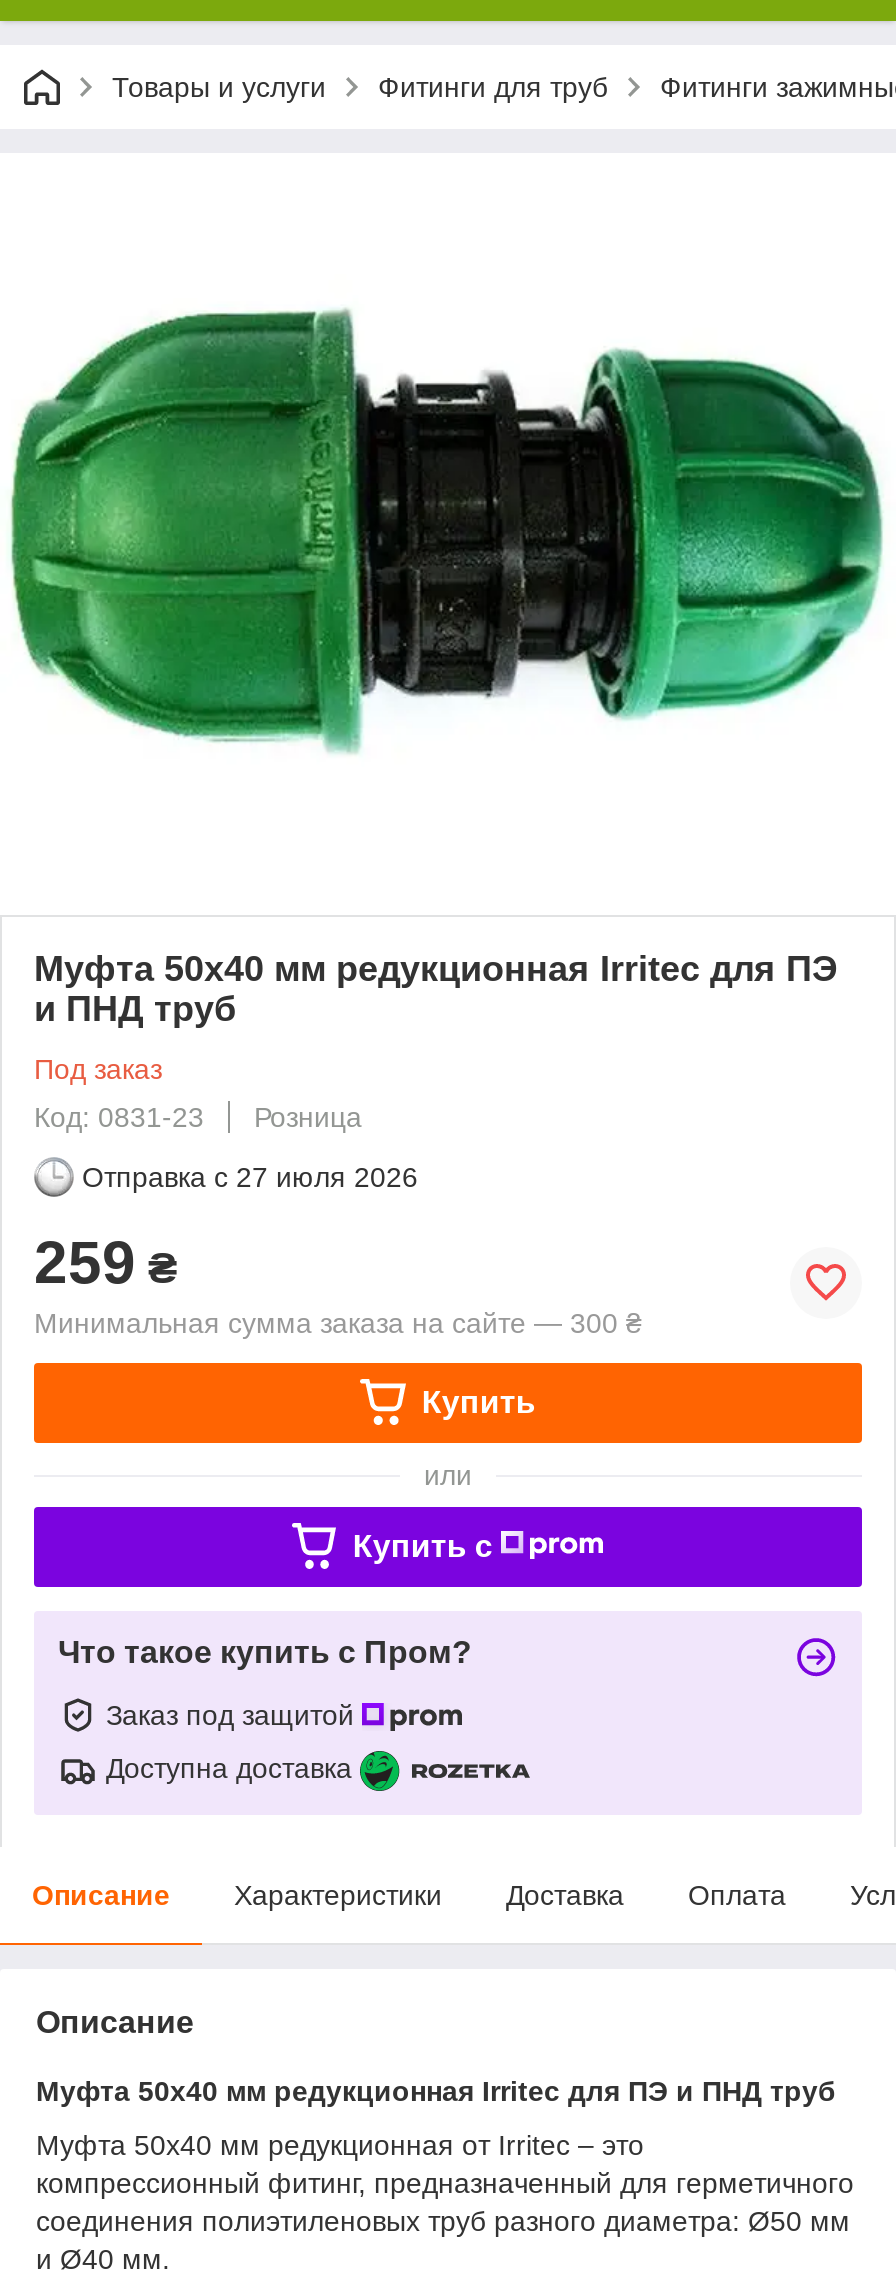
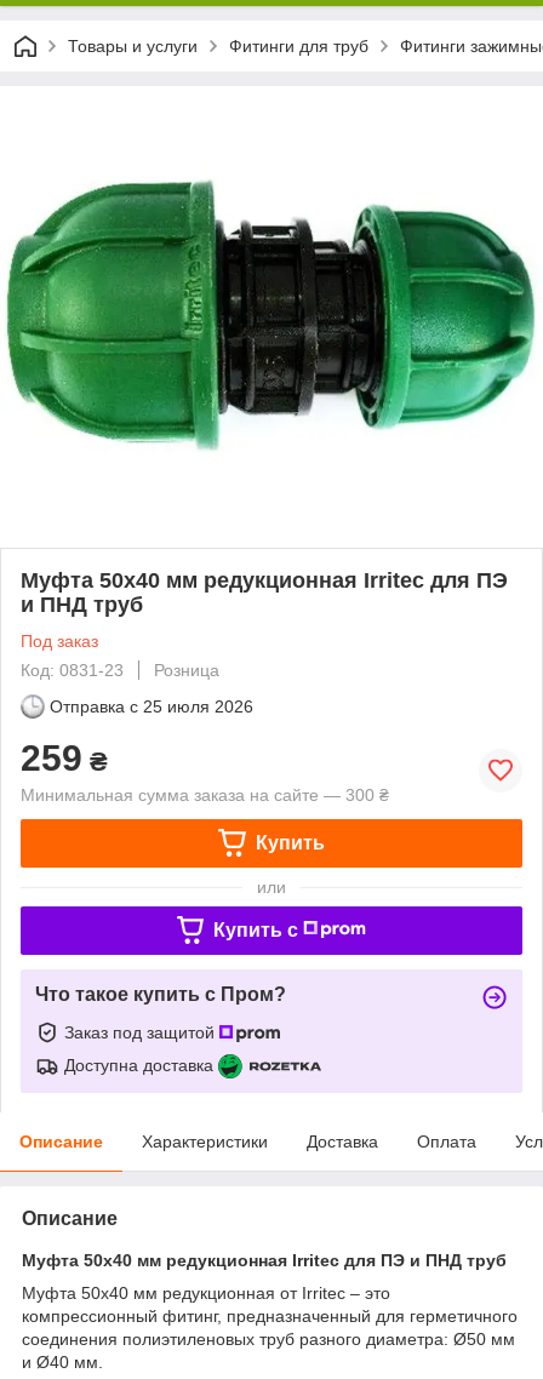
- Отправка с 27 июля 2026
+ Отправка с 25 июля 2026
